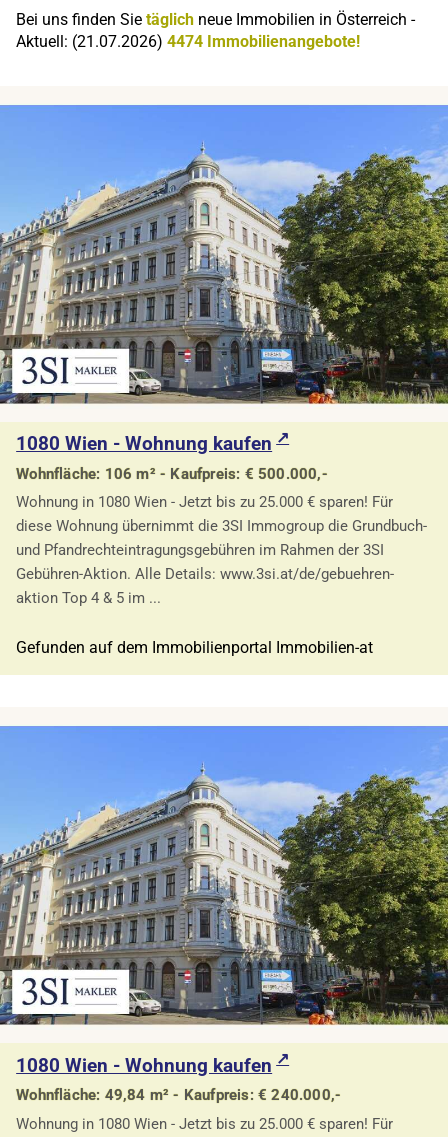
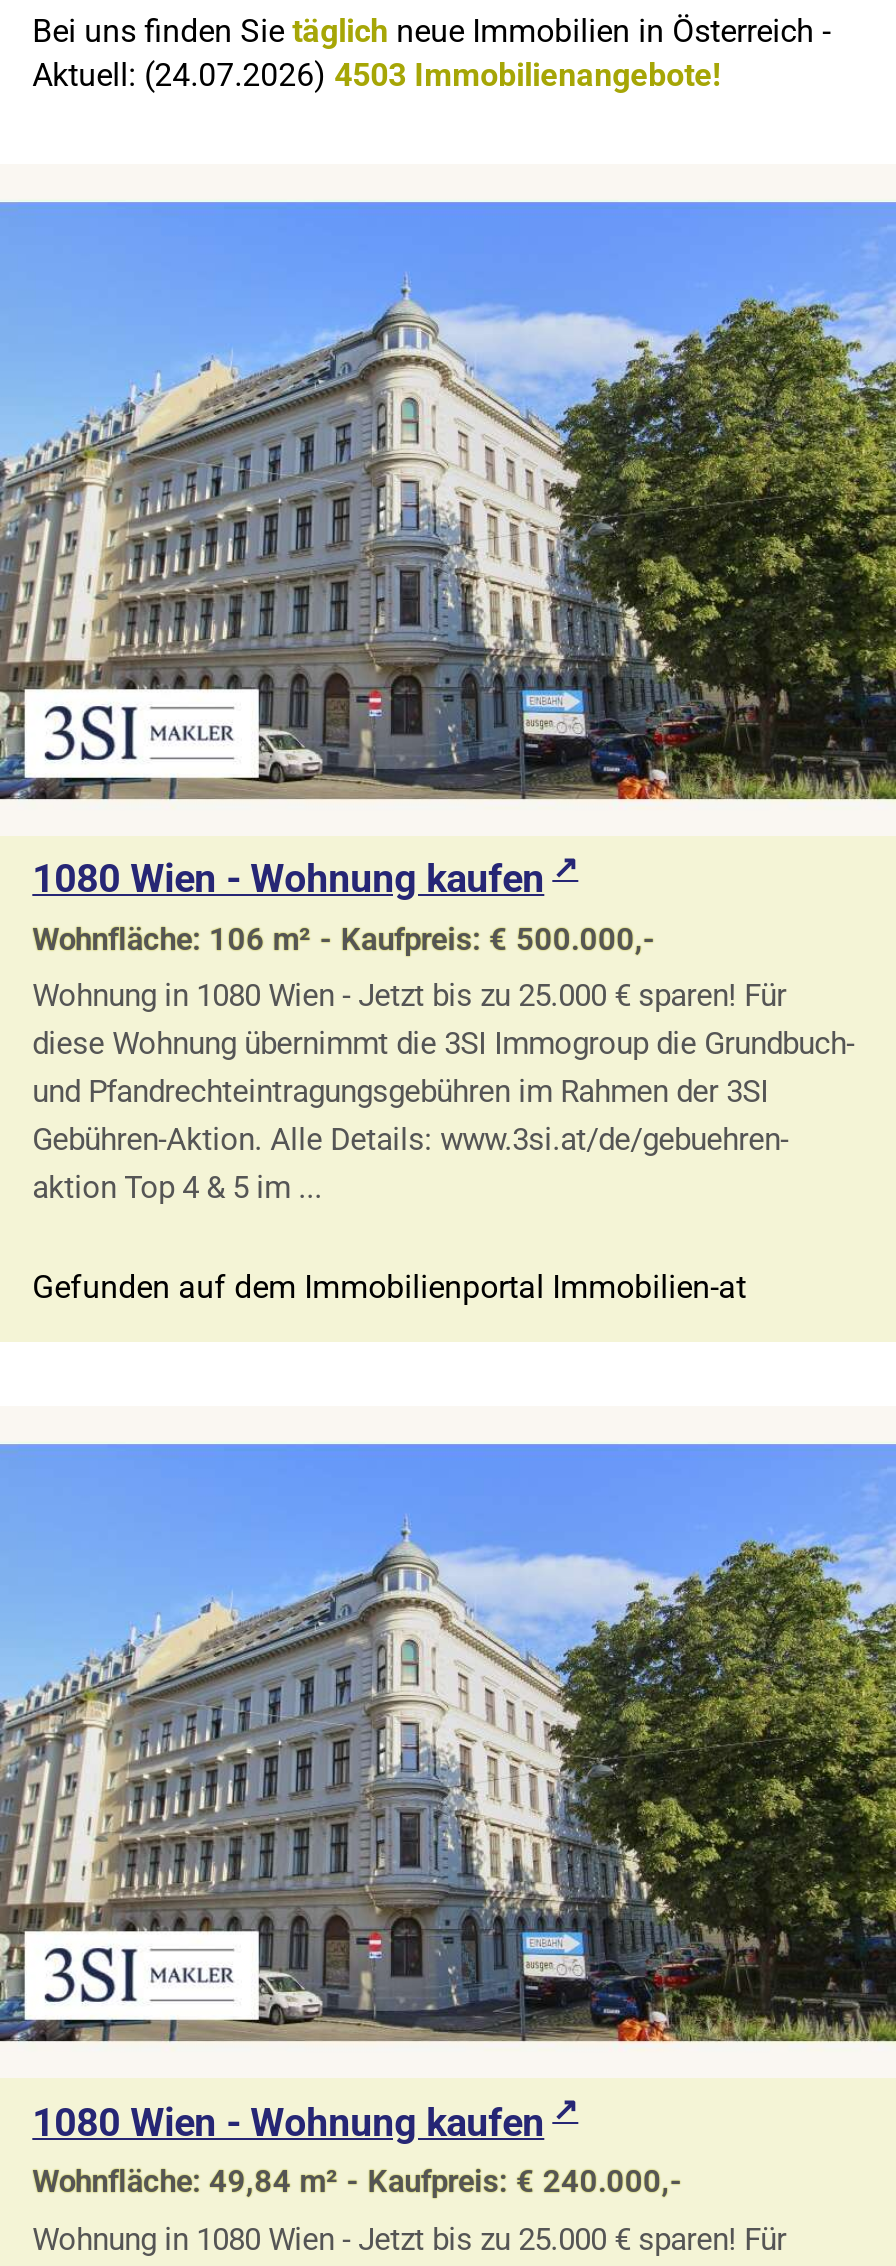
- Aktuell: (21.07.2026) 4474 Immobilienangebote!
+ Aktuell: (24.07.2026) 4503 Immobilienangebote!
